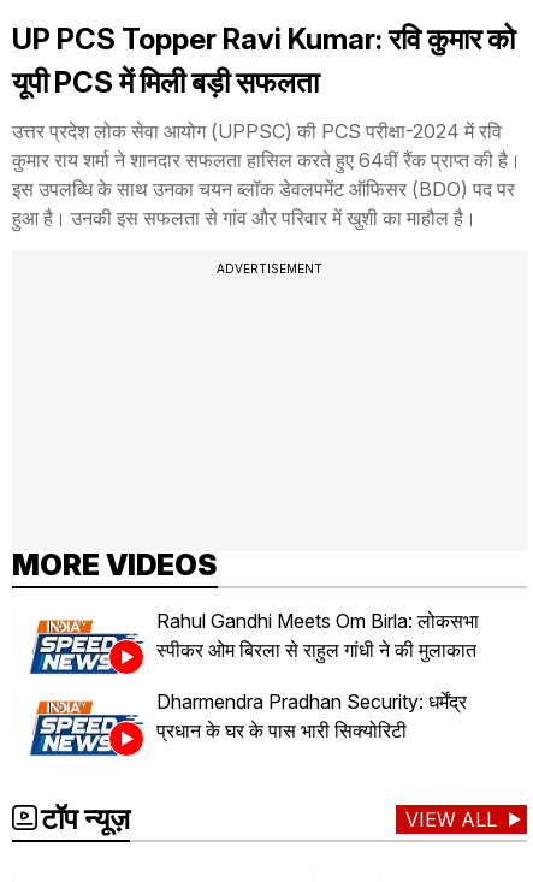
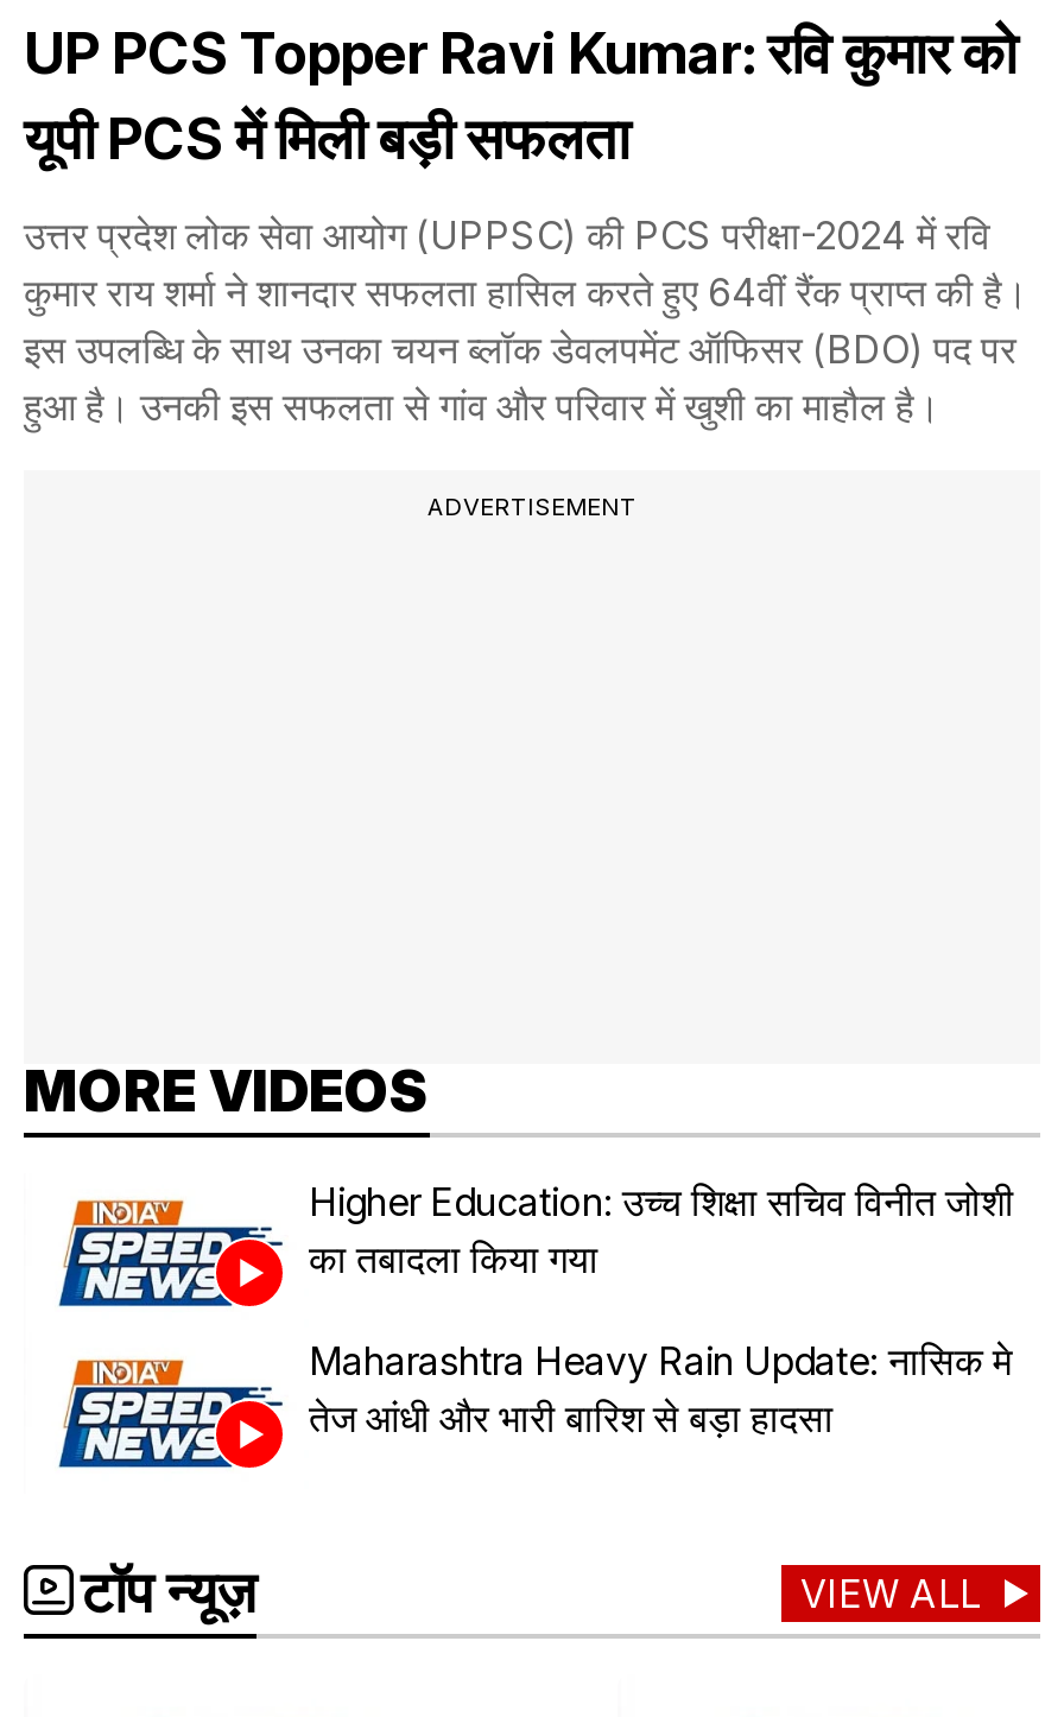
- Rahul Gandhi Meets Om Birla: लोकसभा
- स्पीकर ओम बिरला से राहुल गांधी ने की मुलाकात
+ Higher Education: उच्च शिक्षा सचिव विनीत जोशी
+ का तबादला किया गया

- Dharmendra Pradhan Security: धर्मेंद्र
- प्रधान के घर के पास भारी सिक्योरिटी
+ Maharashtra Heavy Rain Update: नासिक मे
+ तेज आंधी और भारी बारिश से बड़ा हादसा
